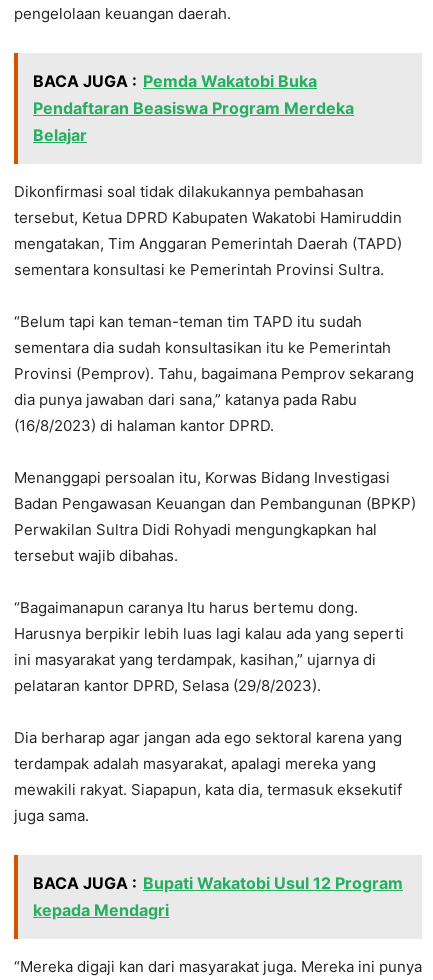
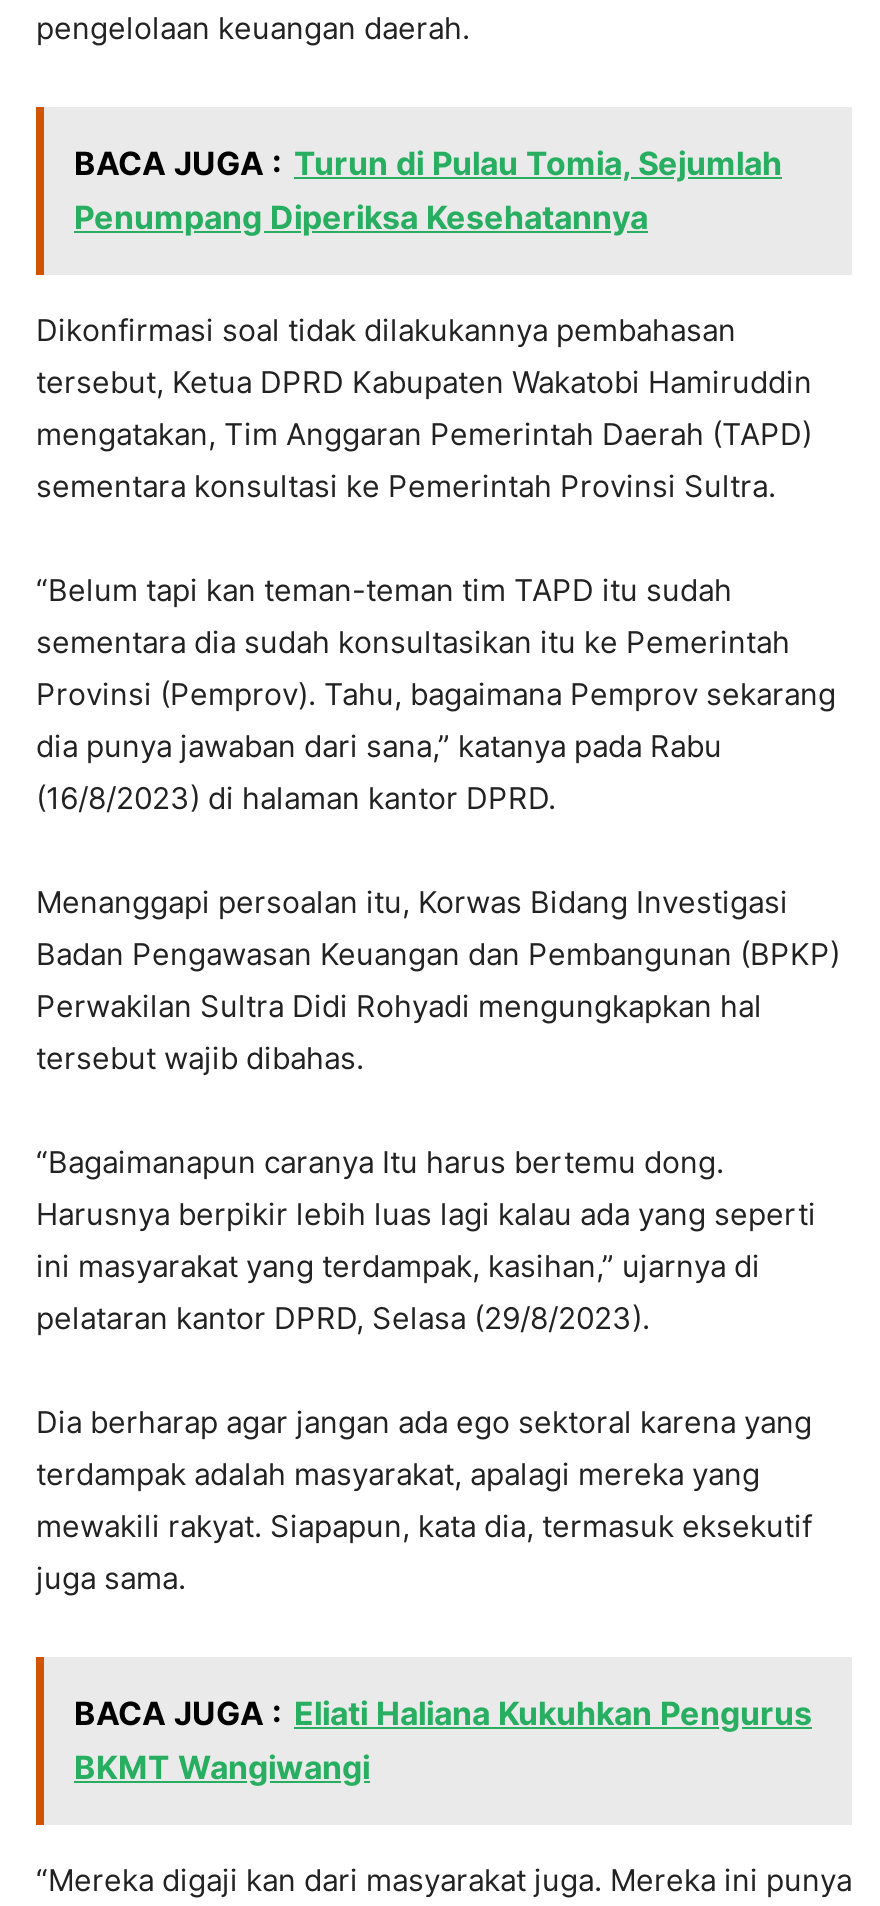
- BACA JUGA : Pemda Wakatobi Buka
- Pendaftaran Beasiswa Program Merdeka
- Belajar
+ BACA JUGA : Turun di Pulau Tomia, Sejumlah
+ Penumpang Diperiksa Kesehatannya

- BACA JUGA : Bupati Wakatobi Usul 12 Program
- kepada Mendagri
+ BACA JUGA : Eliati Haliana Kukuhkan Pengurus
+ BKMT Wangiwangi
